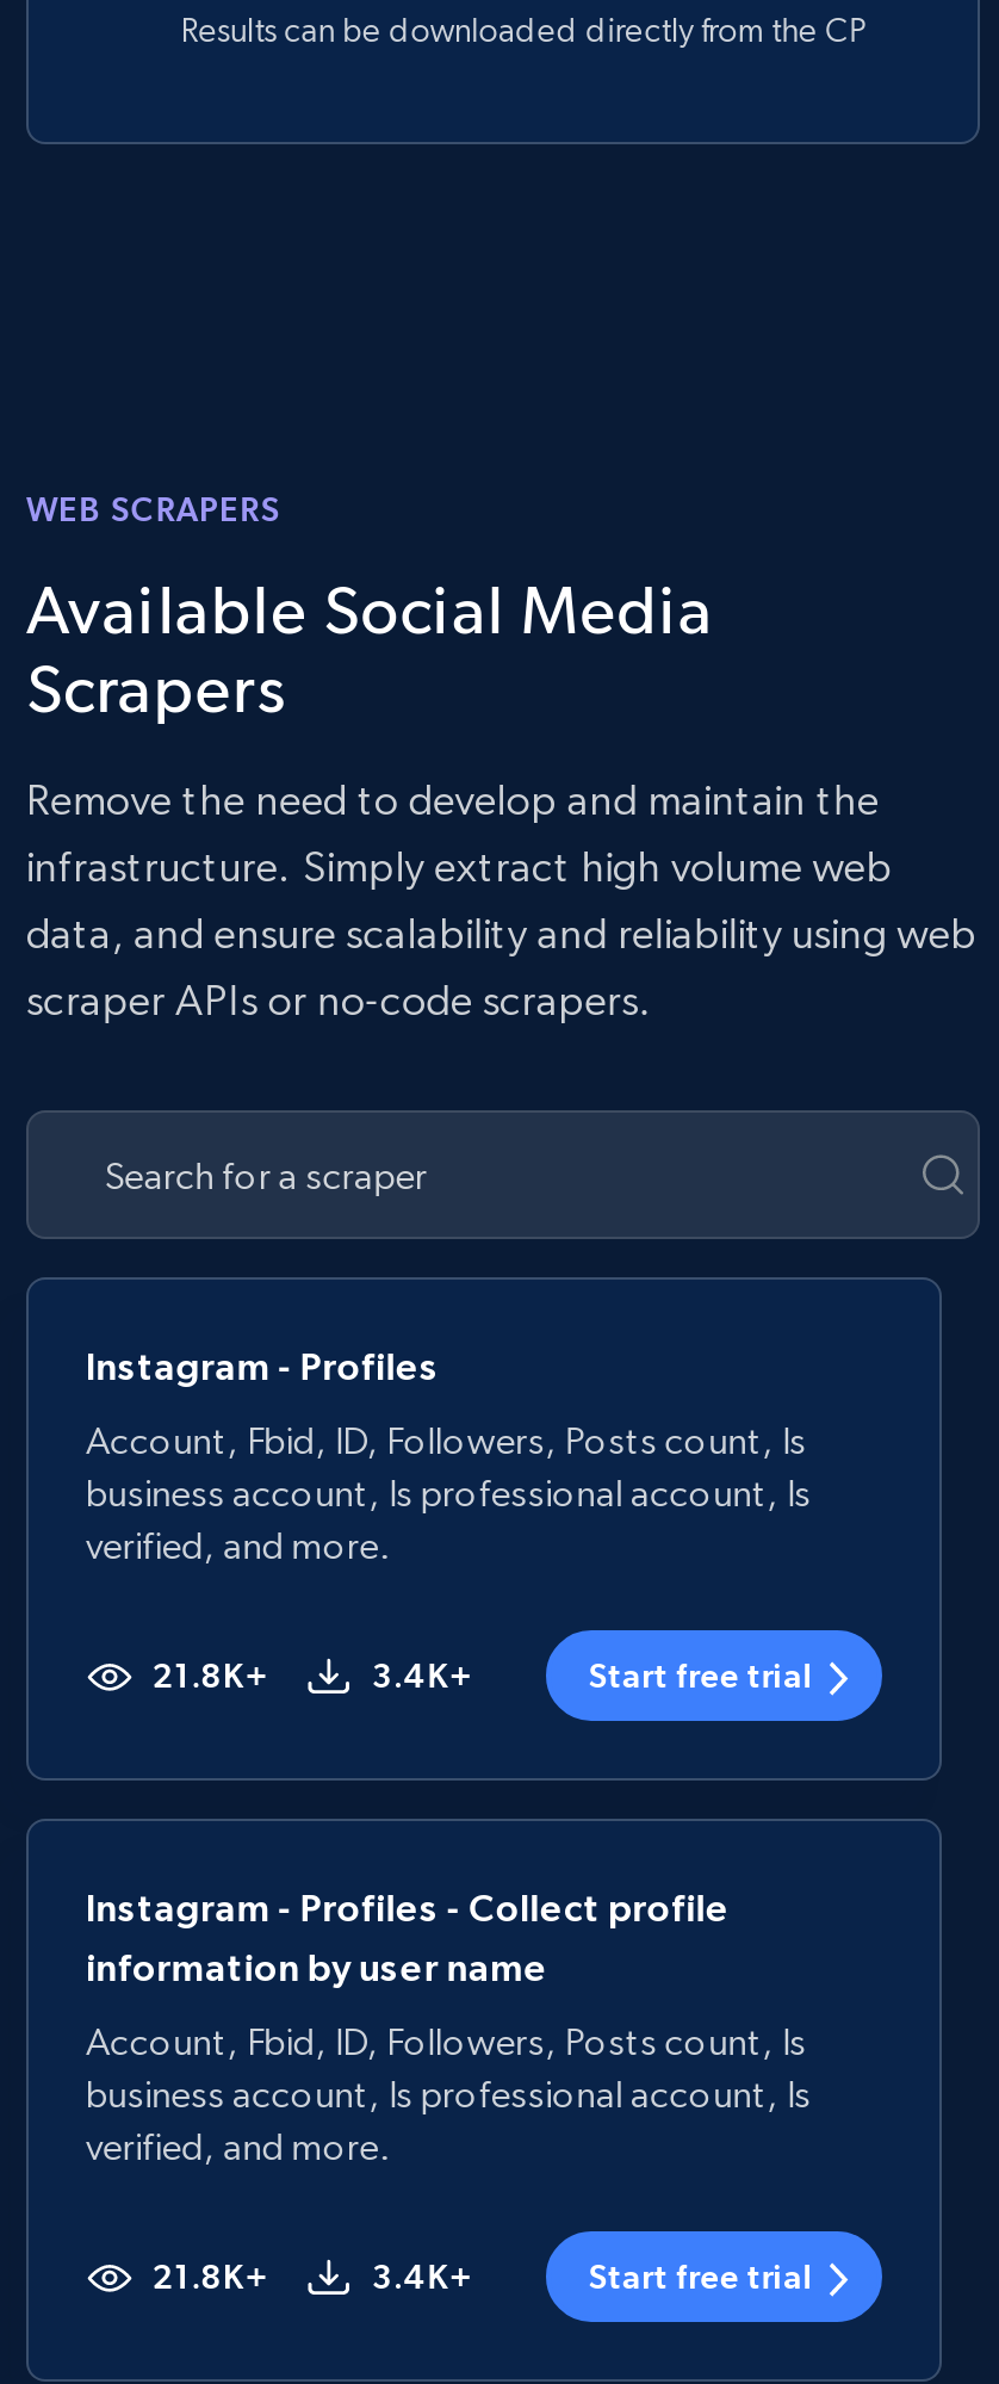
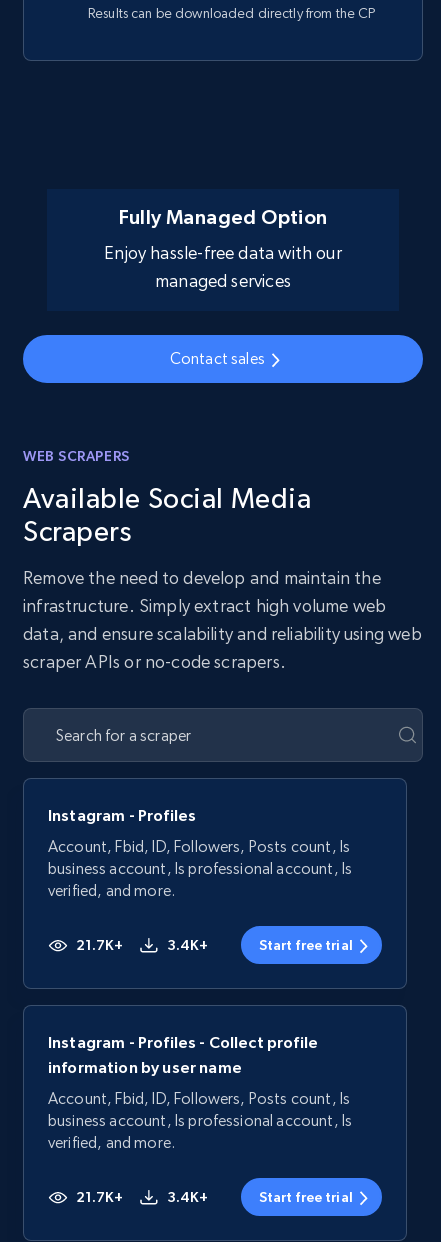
+ Fully Managed Option
+ Enjoy hassle-free data with our
+ managed services

+ Contact sales

- 21.8K+
+ 21.7K+

- 21.8K+
+ 21.7K+
